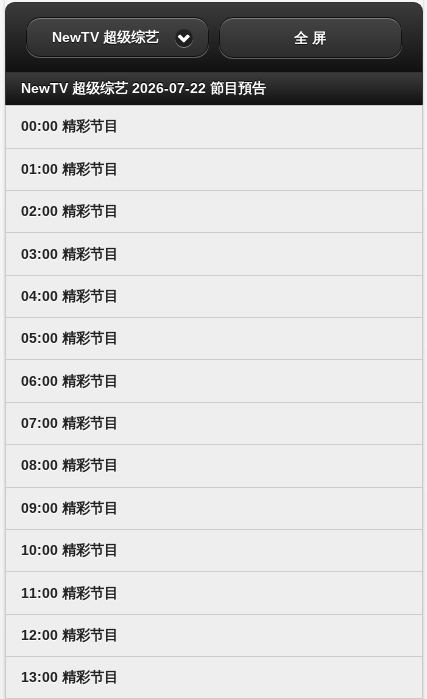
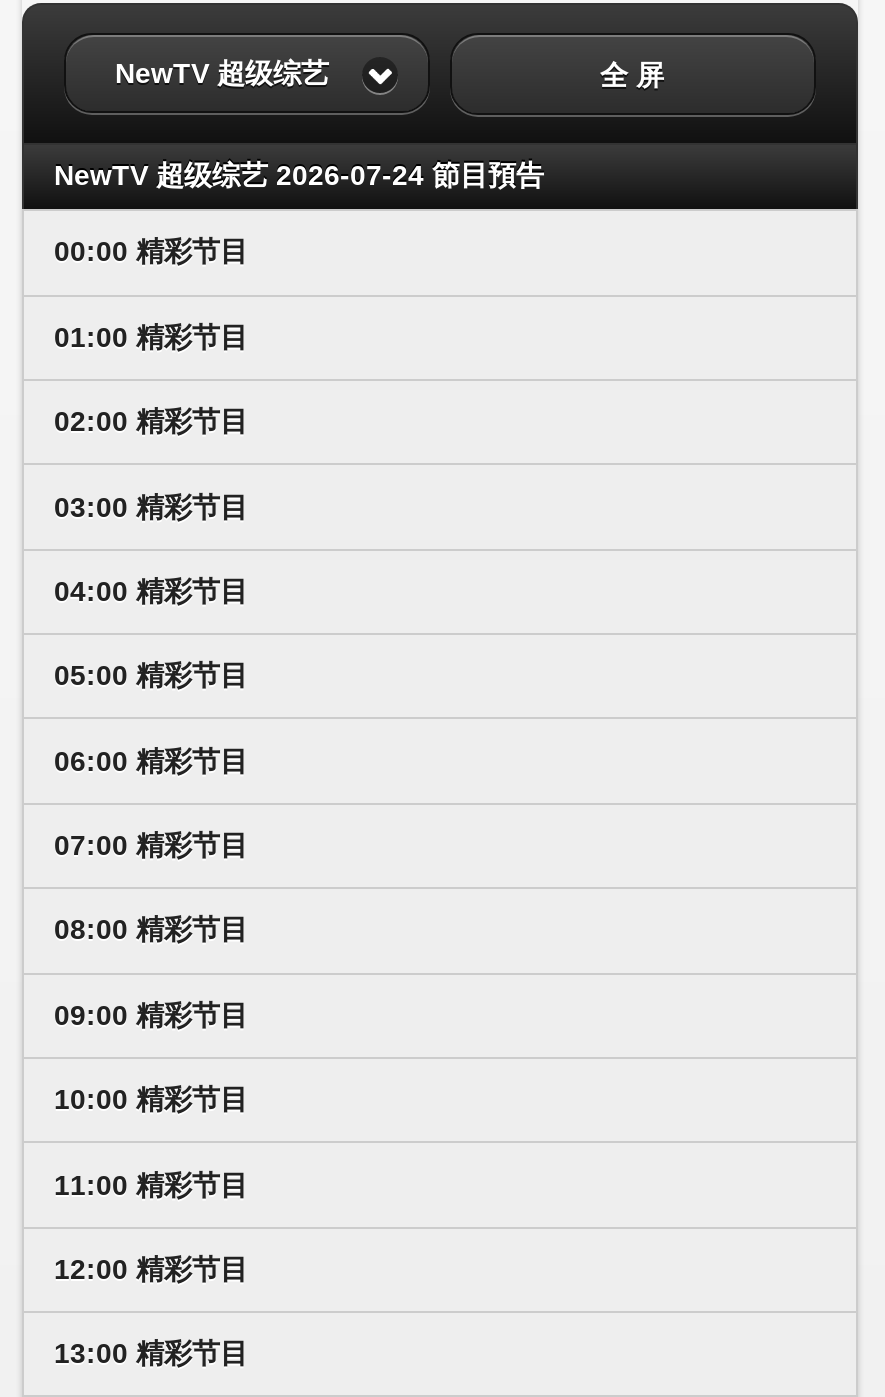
- NewTV 超级综艺 2026-07-22 節目預告
+ NewTV 超级综艺 2026-07-24 節目預告
